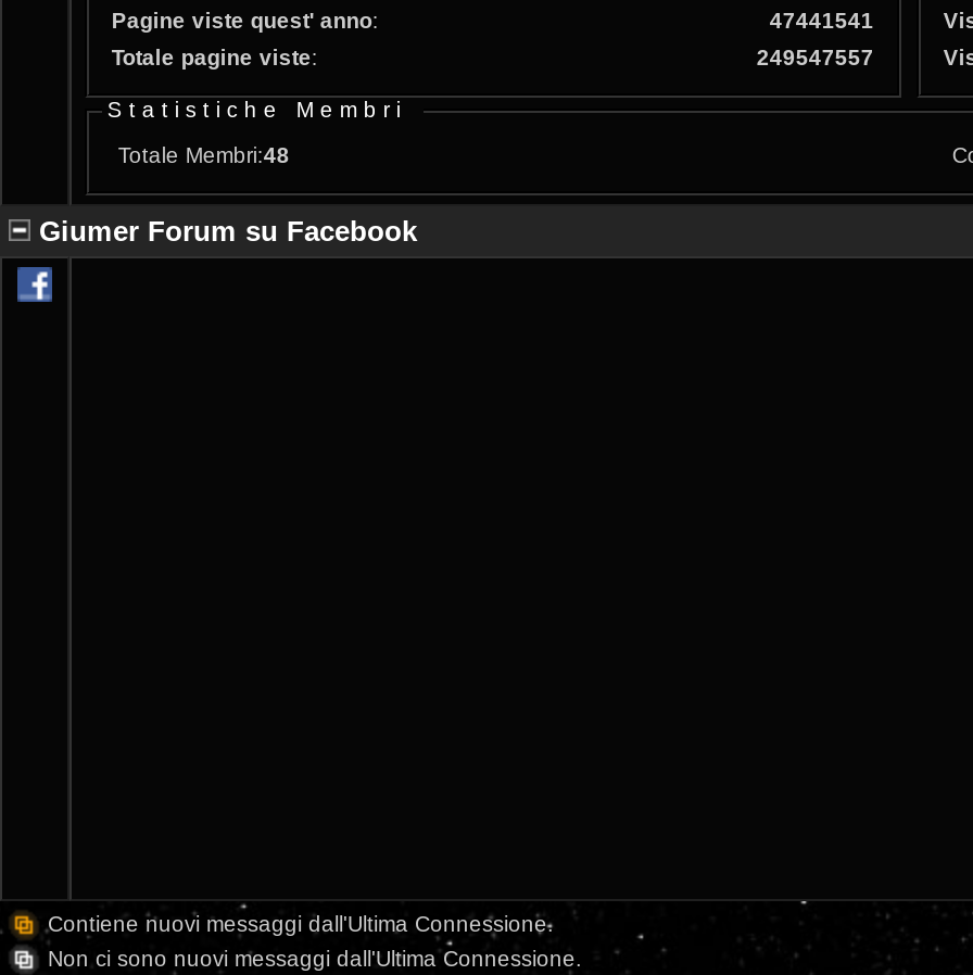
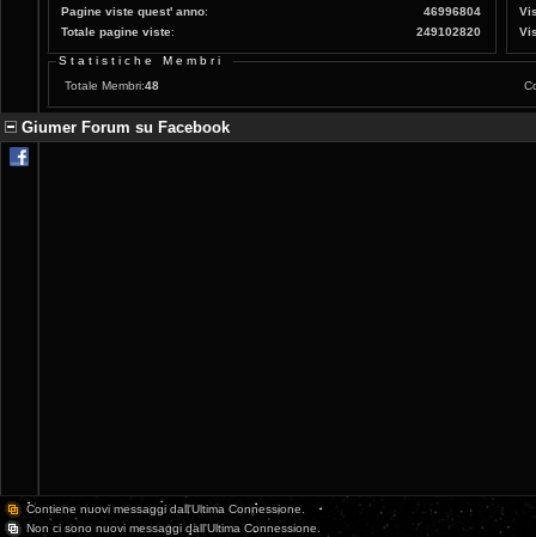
- 47441541
+ 46996804

- 249547557
+ 249102820
